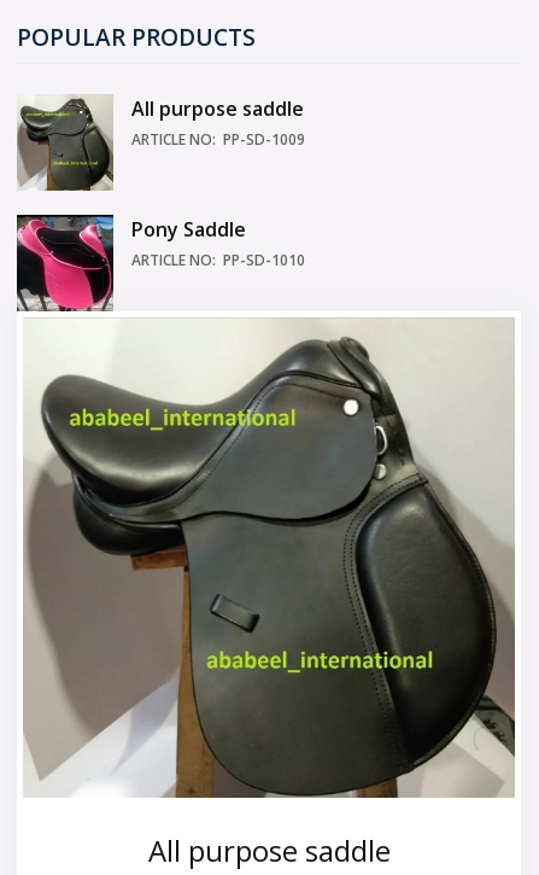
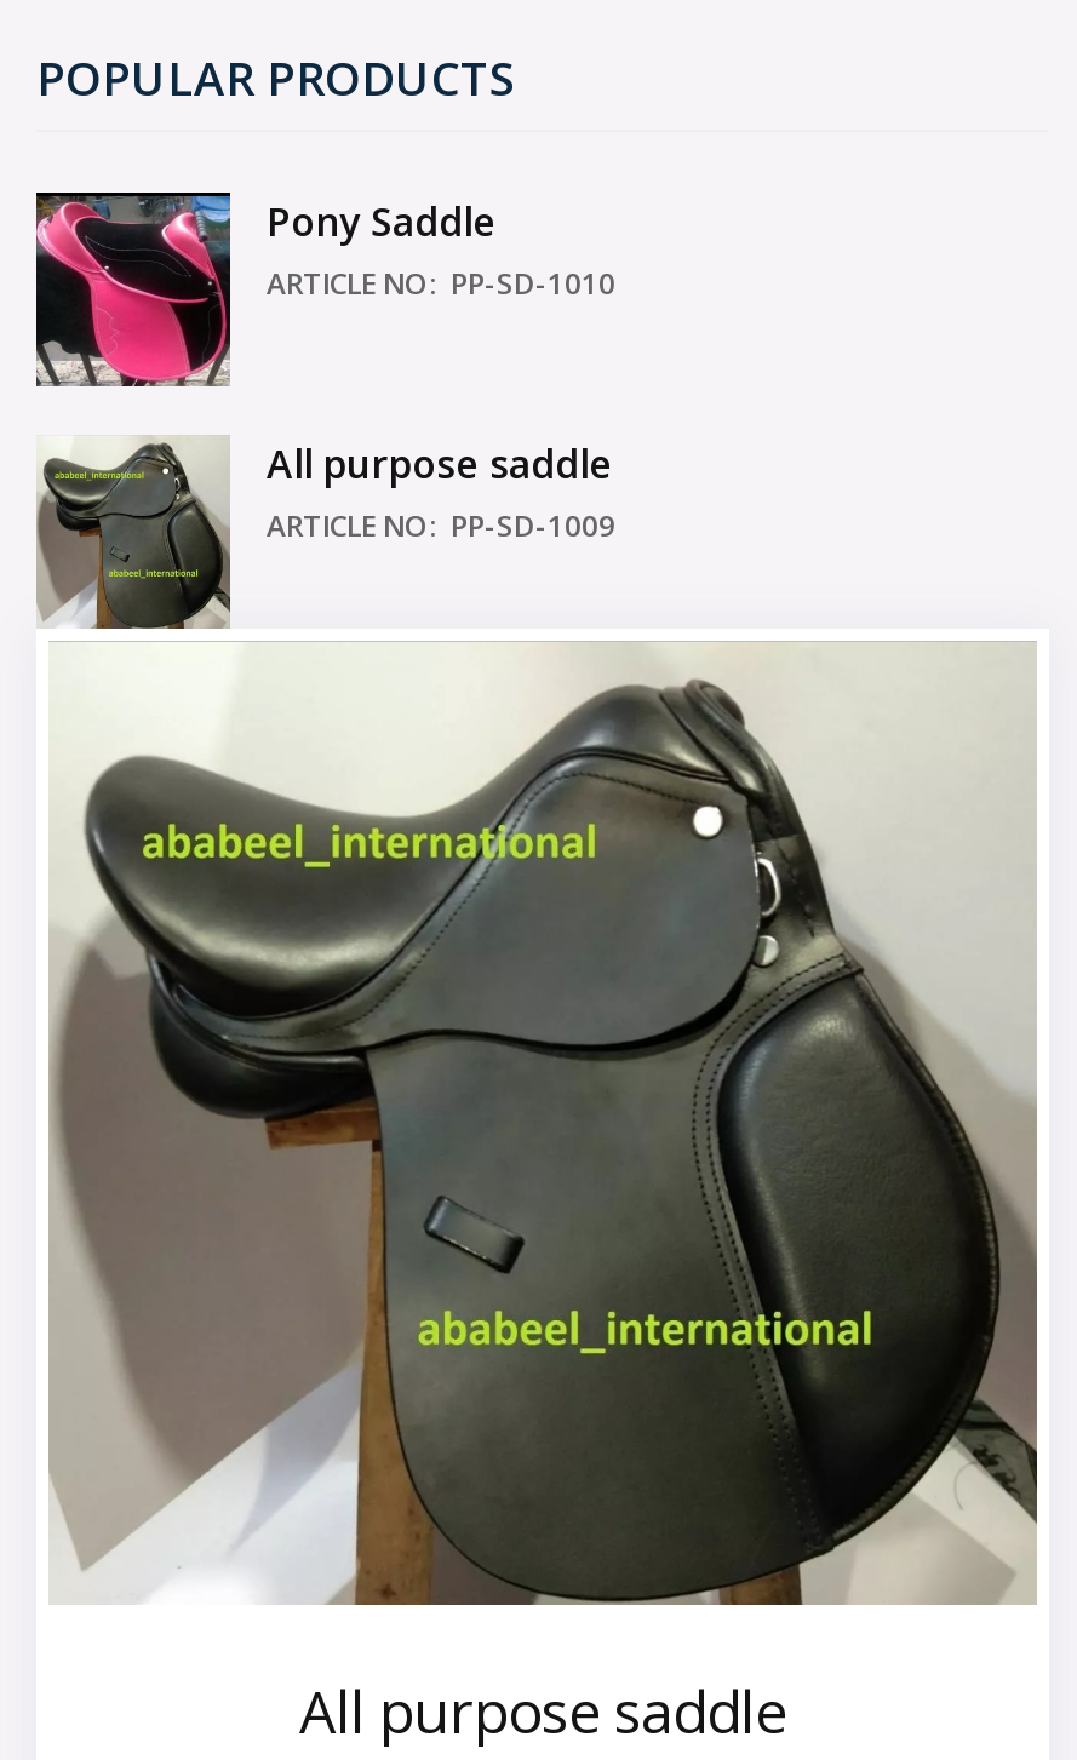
moved down: [image] | All purpose saddle | ARTICLE NO: PP-SD-1009

moved up: [image] | Pony Saddle | ARTICLE NO: PP-SD-1010
